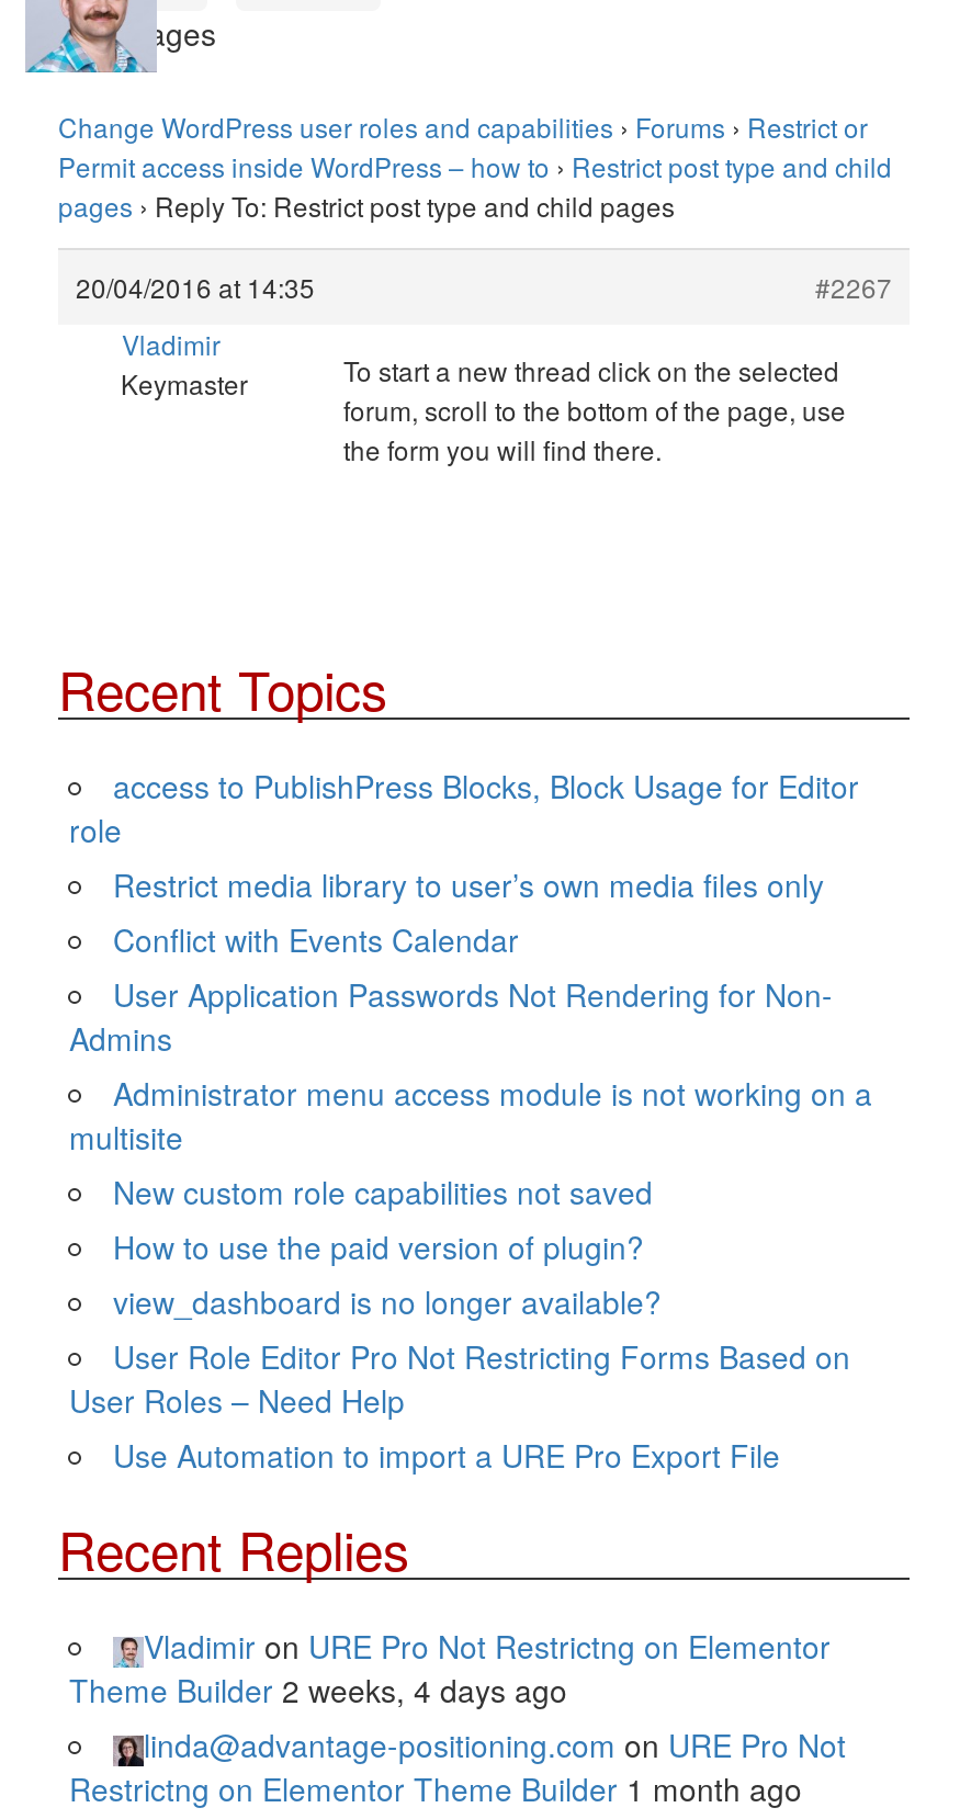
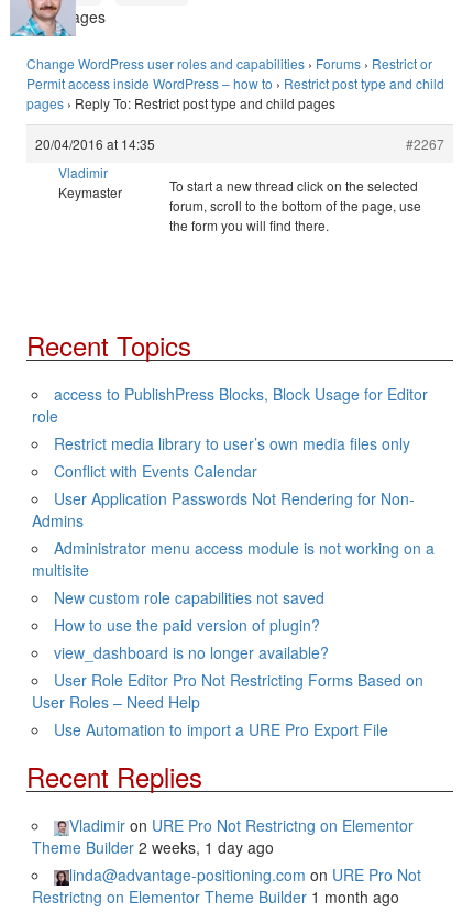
- Theme Builder 2 weeks, 4 days ago
+ Theme Builder 2 weeks, 1 day ago
